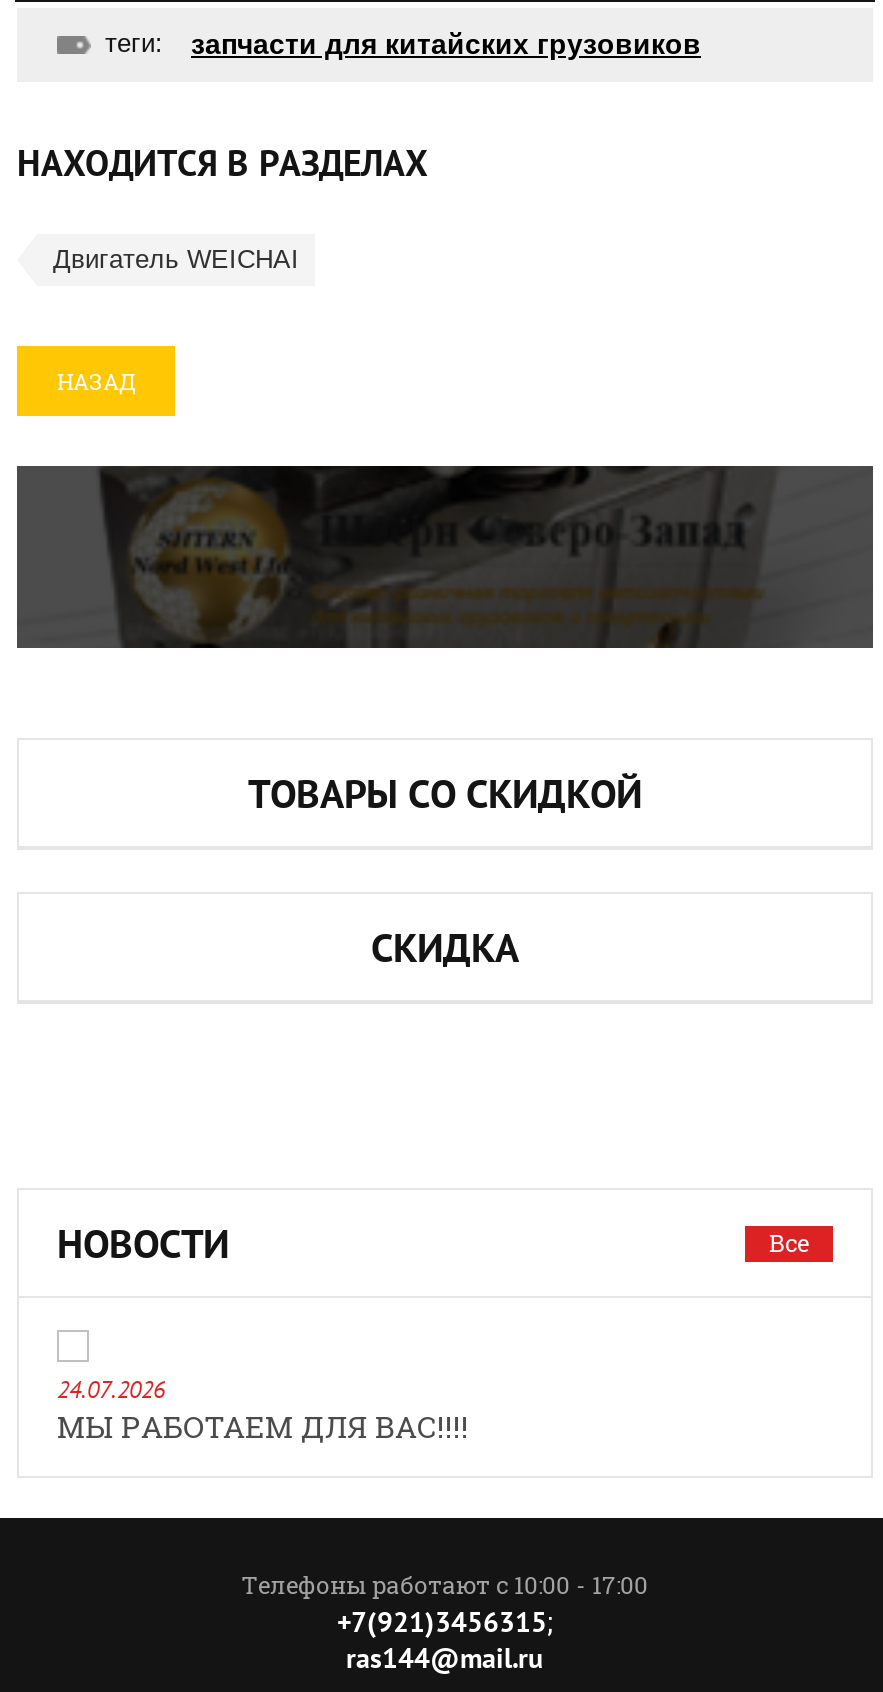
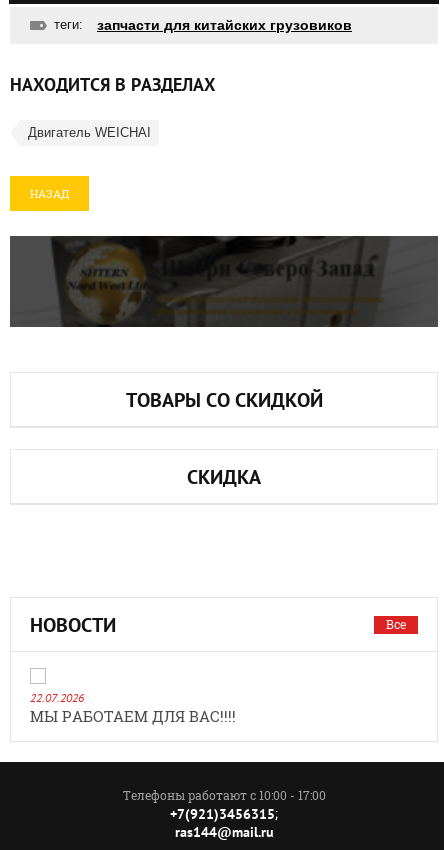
- 24.07.2026
+ 22.07.2026
